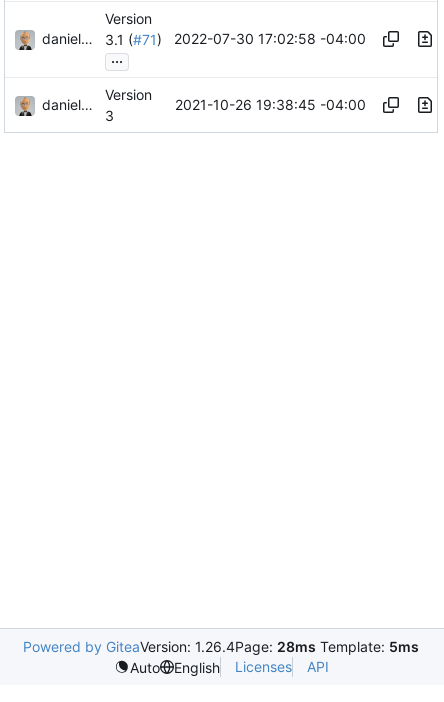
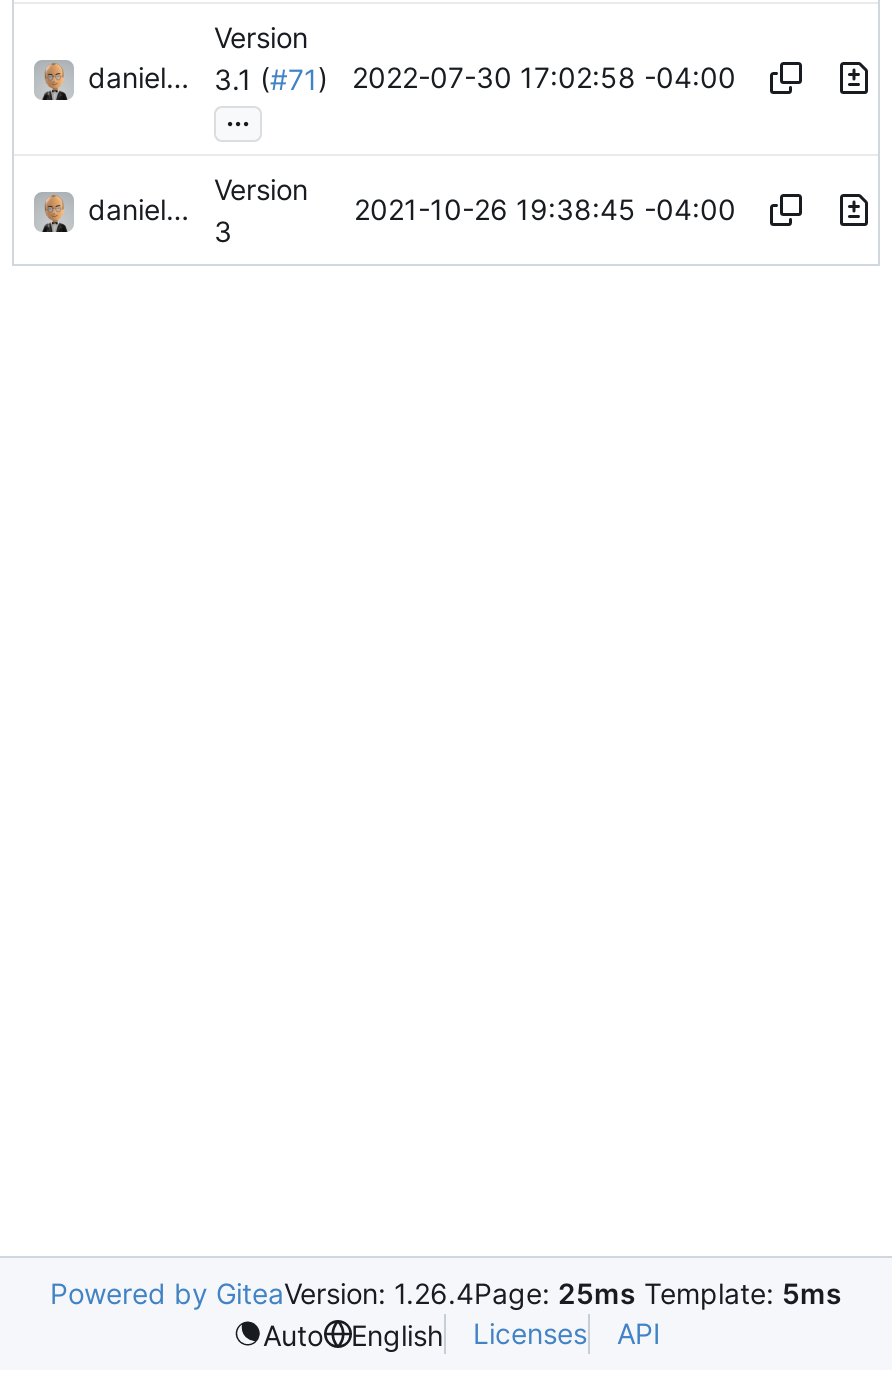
- Powered by GiteaVersion: 1.26.4Page: 28ms Template: 5ms
+ Powered by GiteaVersion: 1.26.4Page: 25ms Template: 5ms
